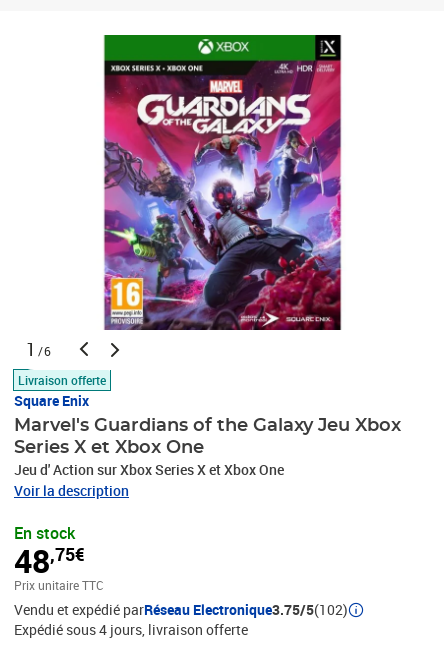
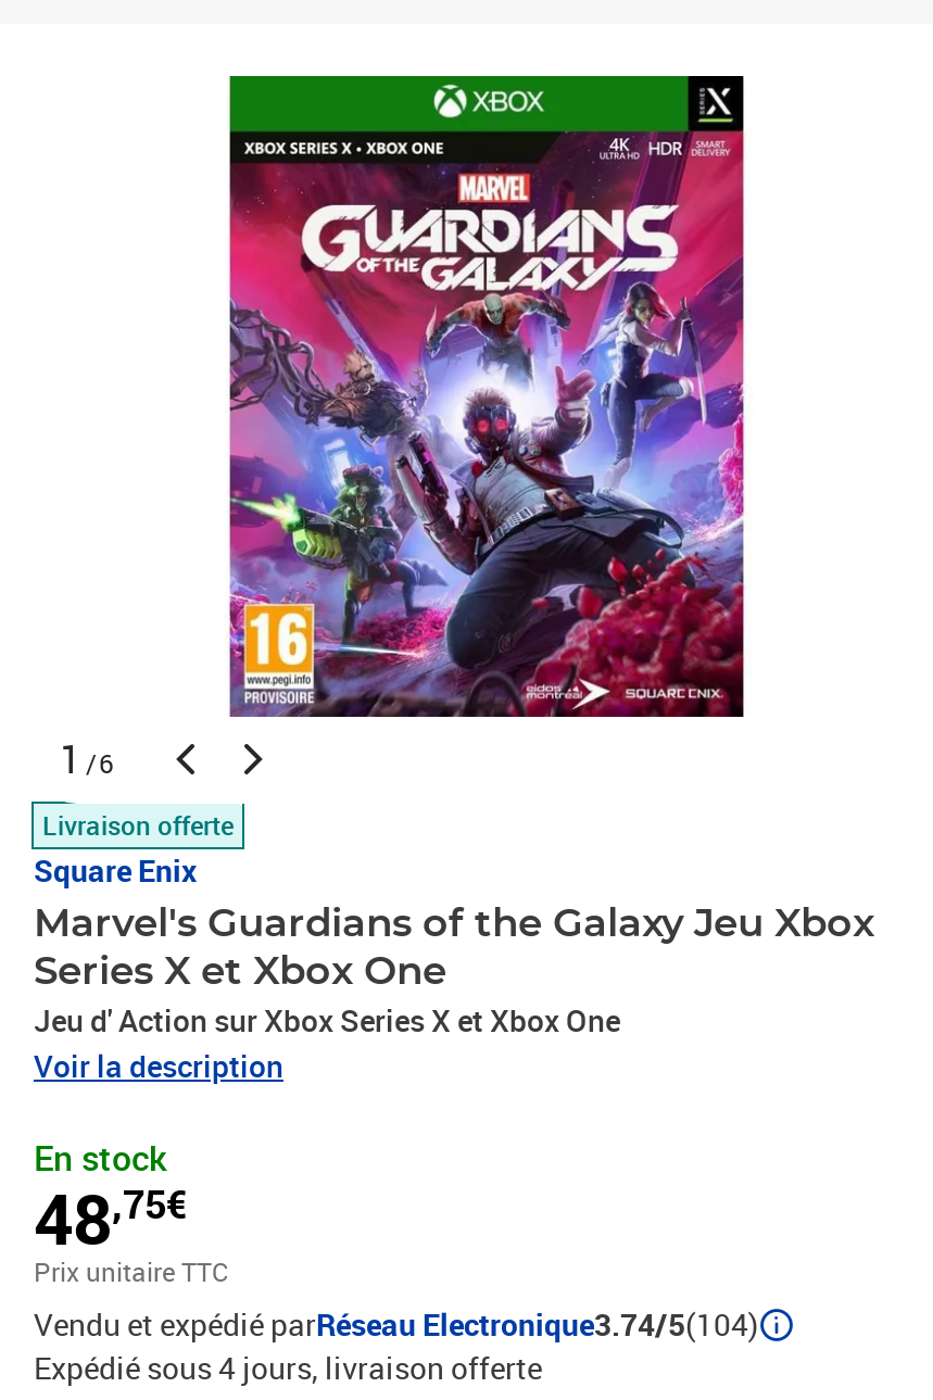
- Vendu et expédié parRéseau Electronique3.75/5(102)
+ Vendu et expédié parRéseau Electronique3.74/5(104)
